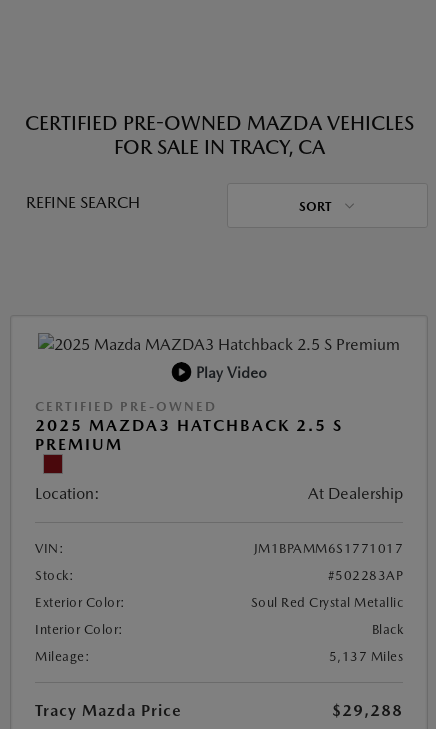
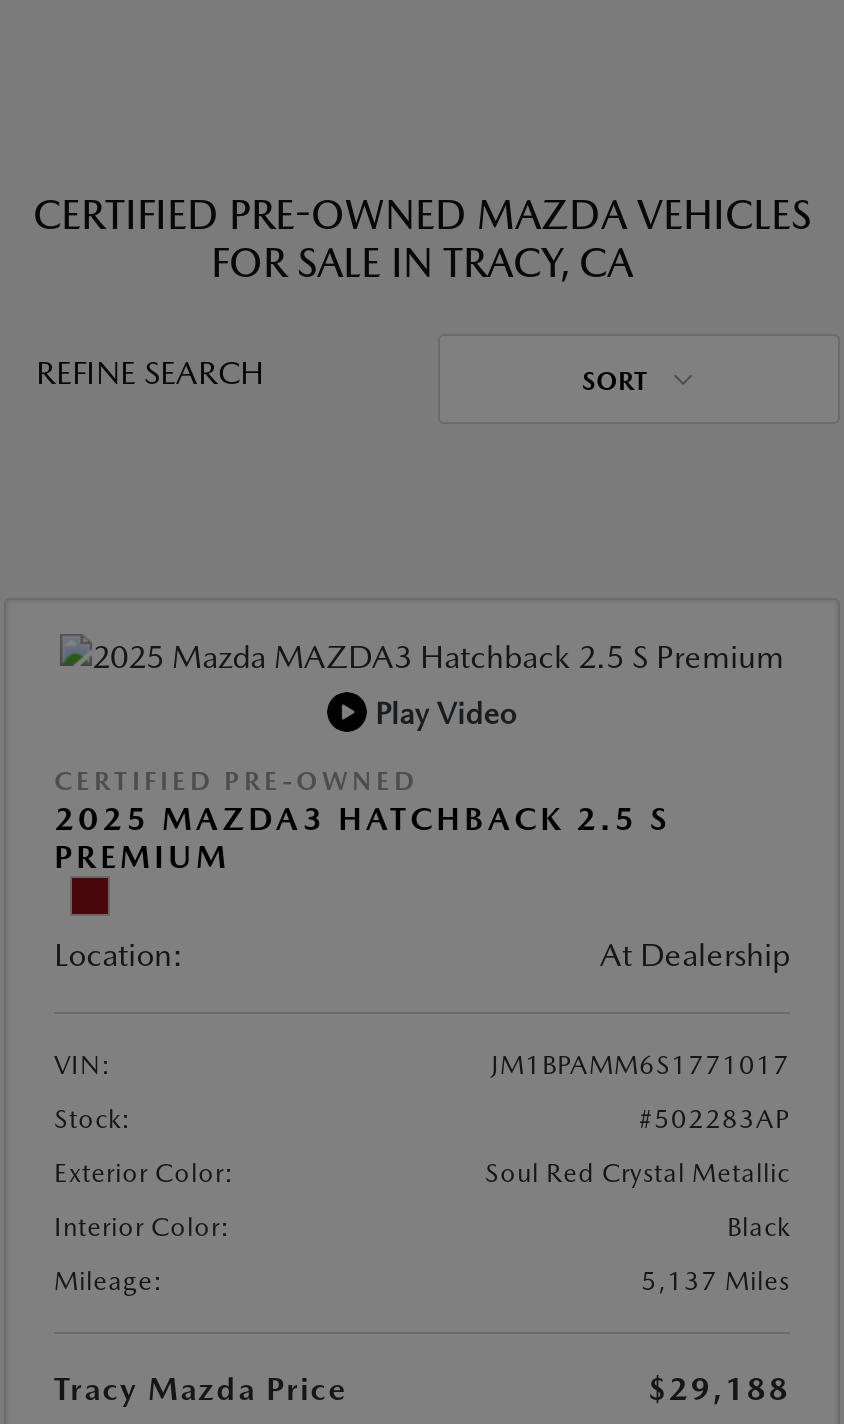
- $29,288
+ $29,188
